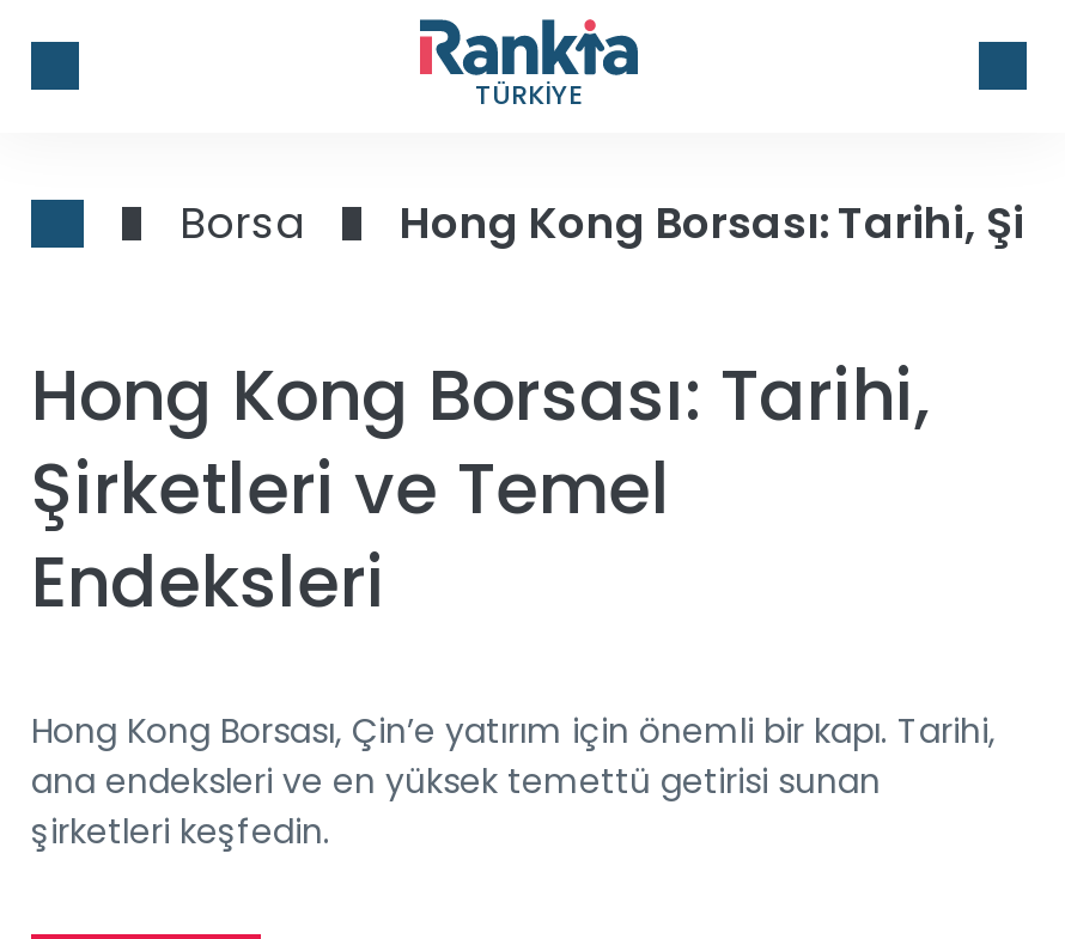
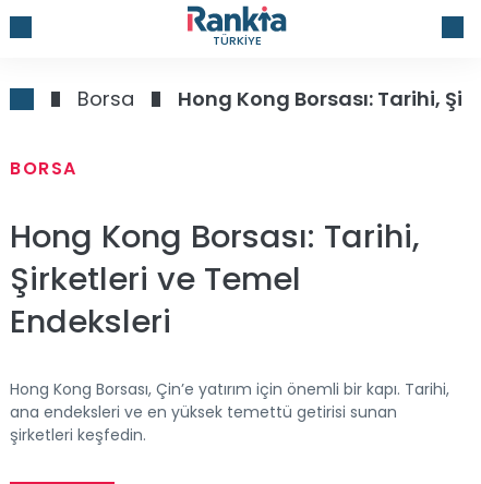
+ BORSA
